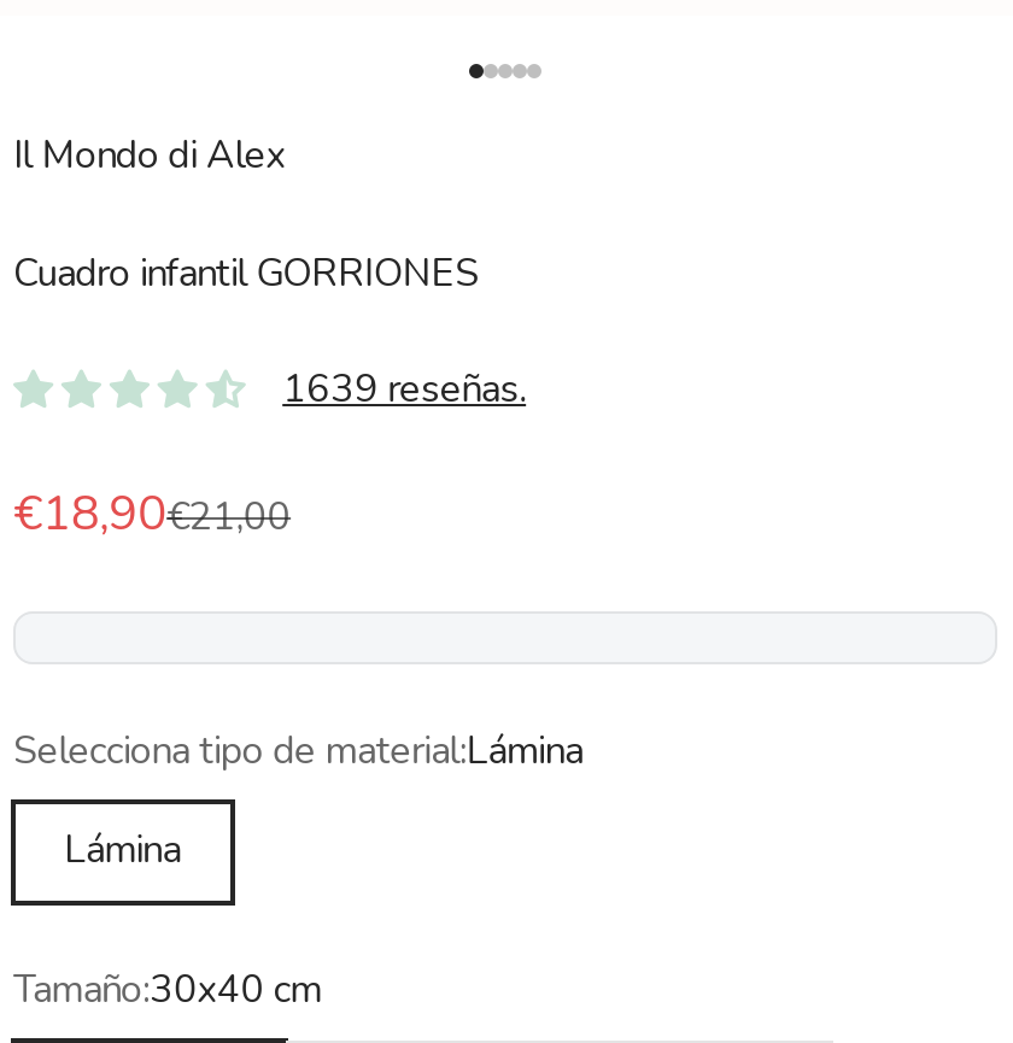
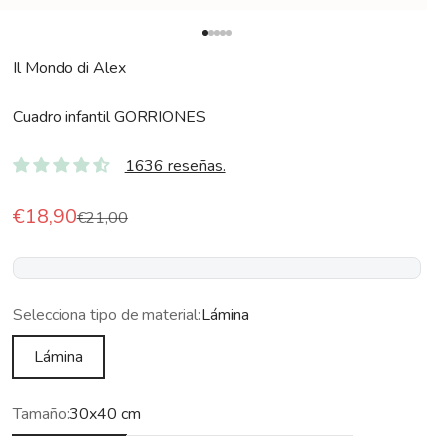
- 1639 reseñas.
+ 1636 reseñas.
